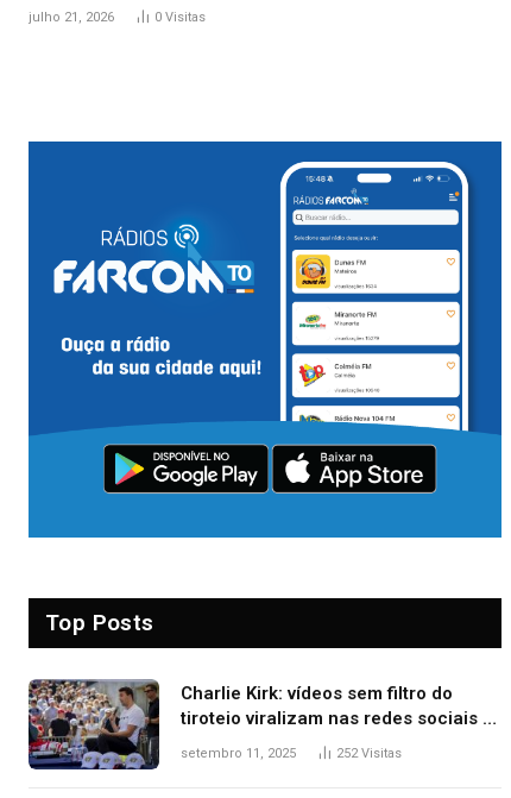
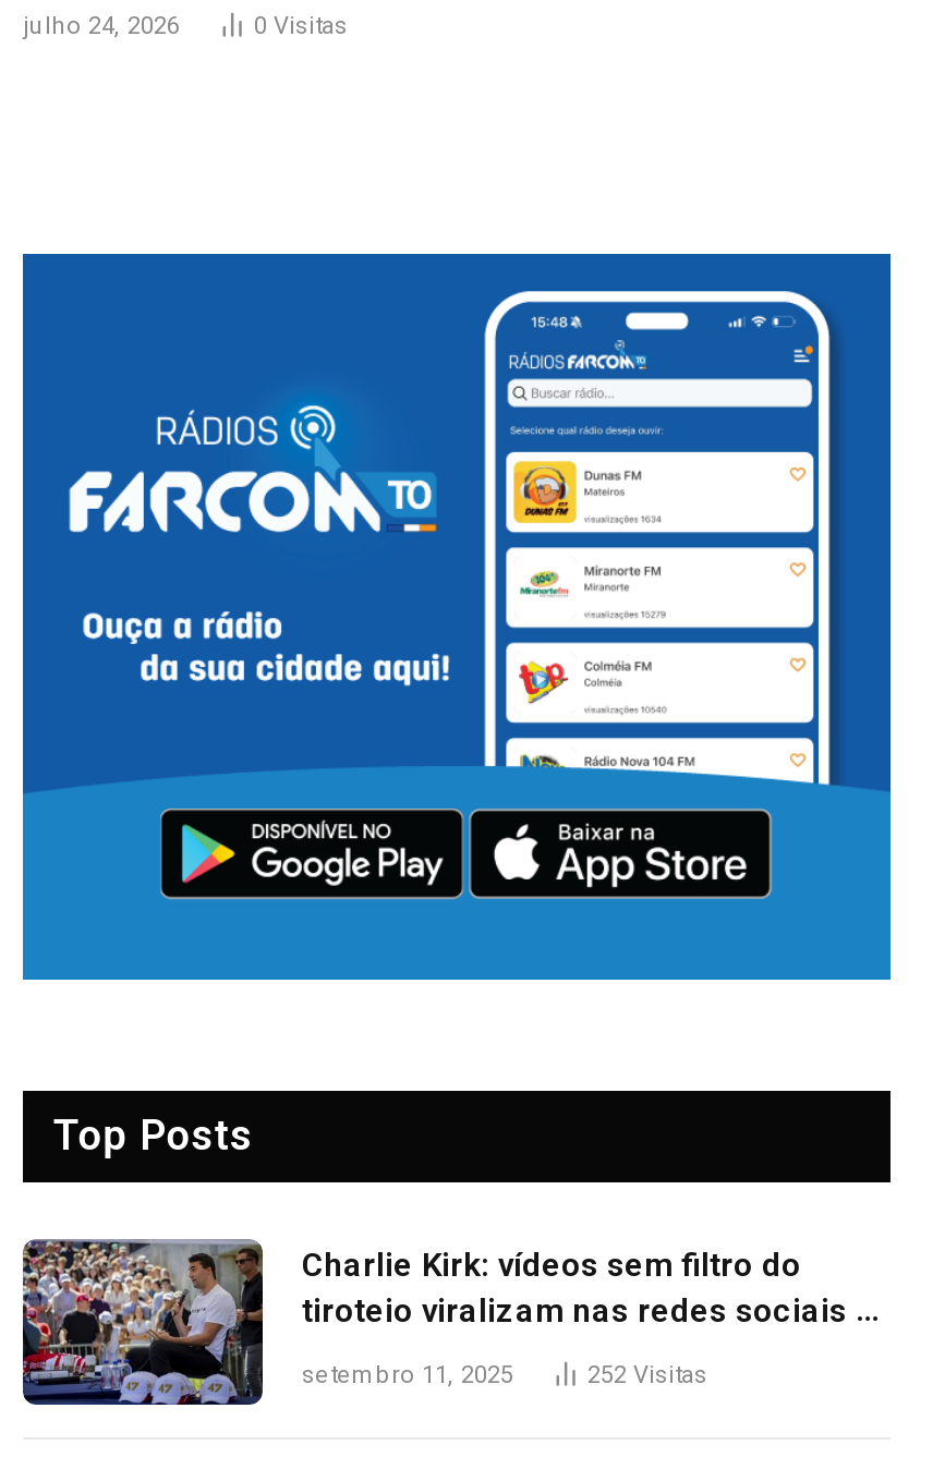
- julho 21, 2026
+ julho 24, 2026
